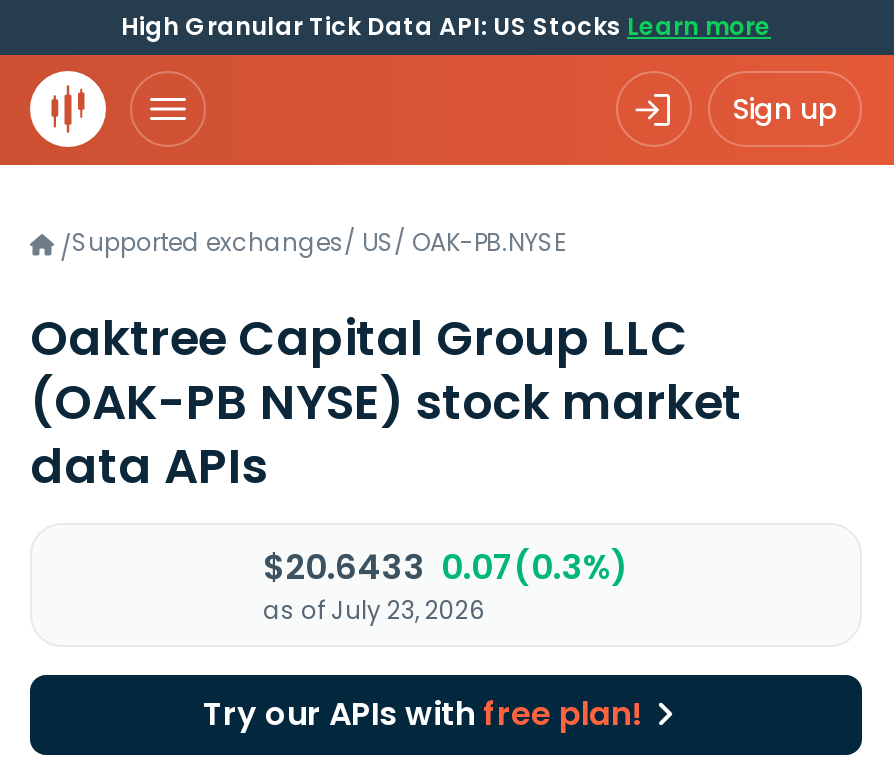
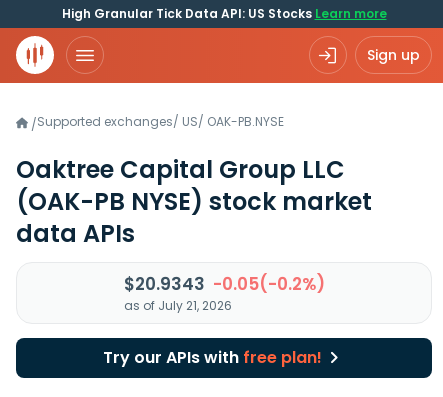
- $20.6433 0.07(0.3%)
+ $20.9343 -0.05(-0.2%)

- as of July 23, 2026
+ as of July 21, 2026
